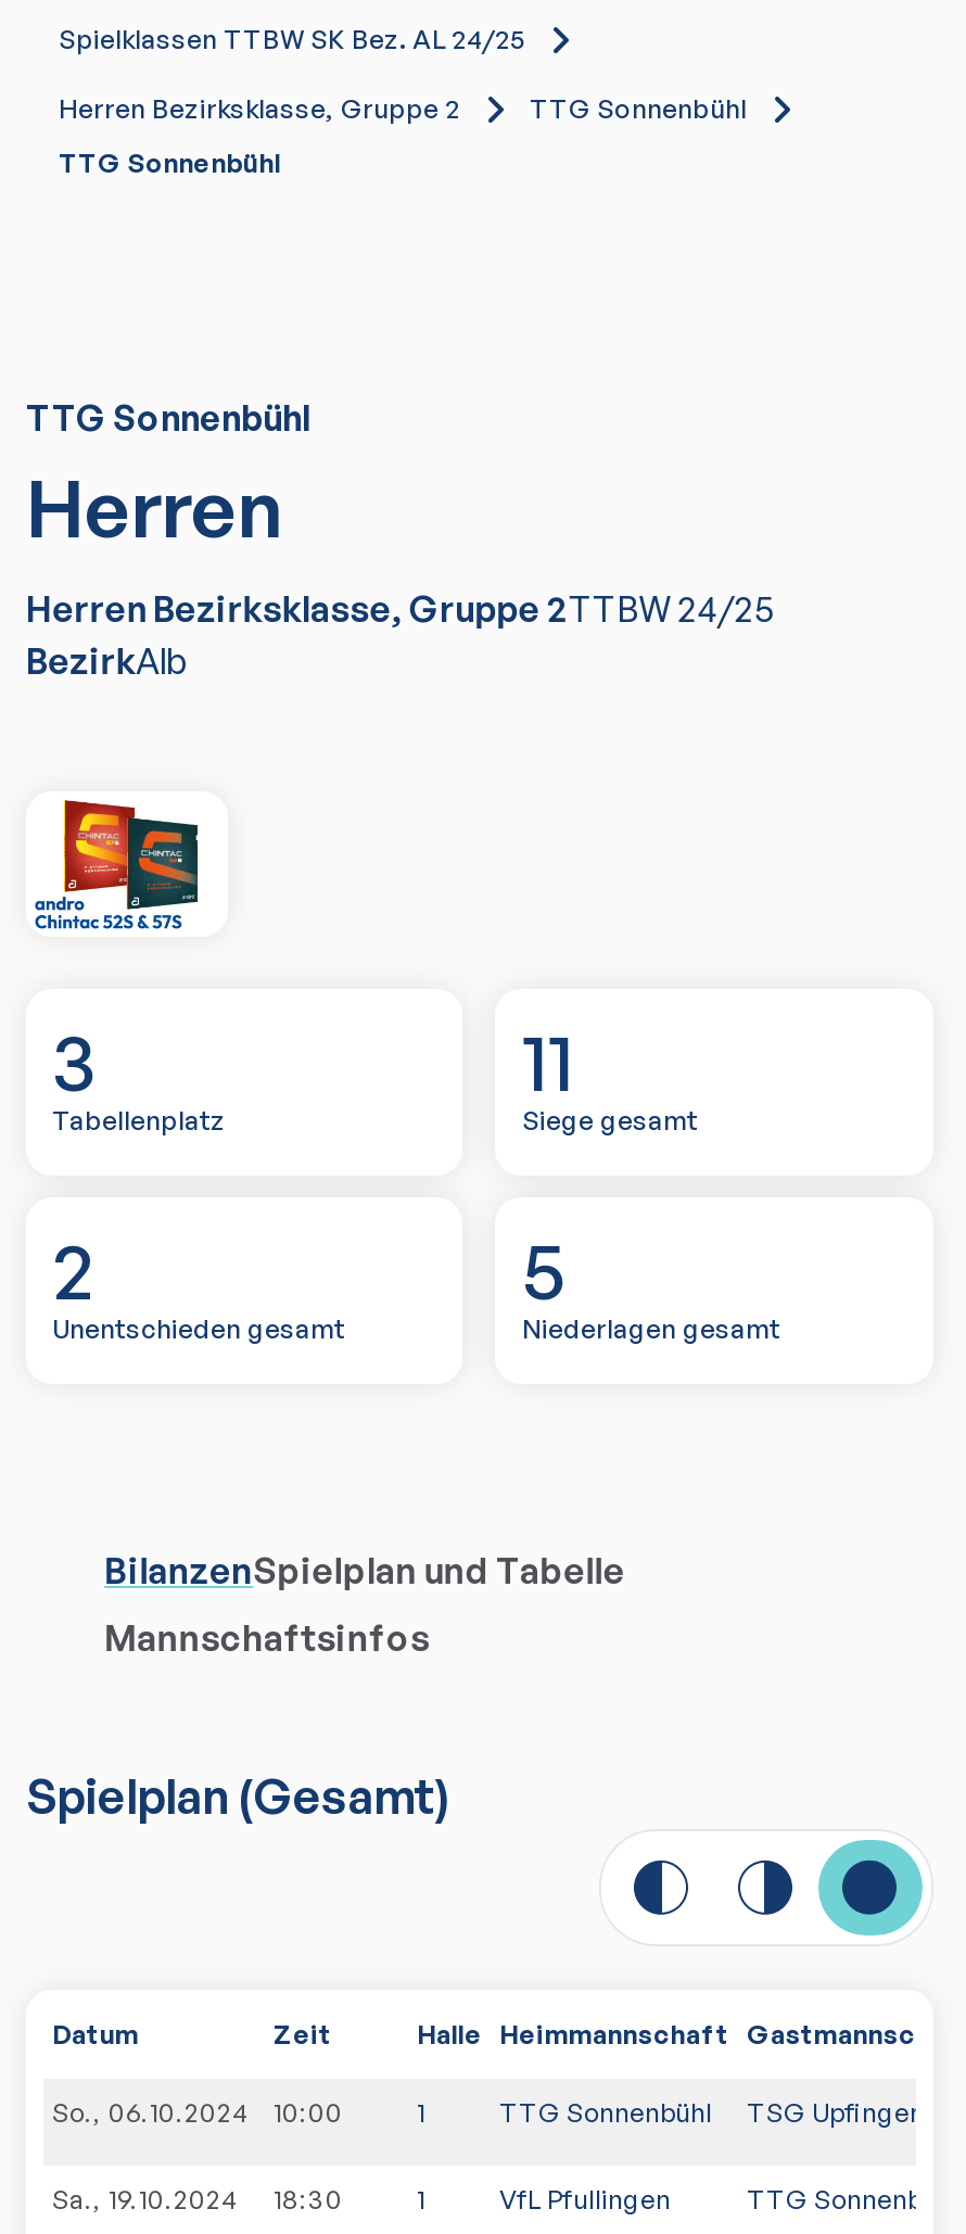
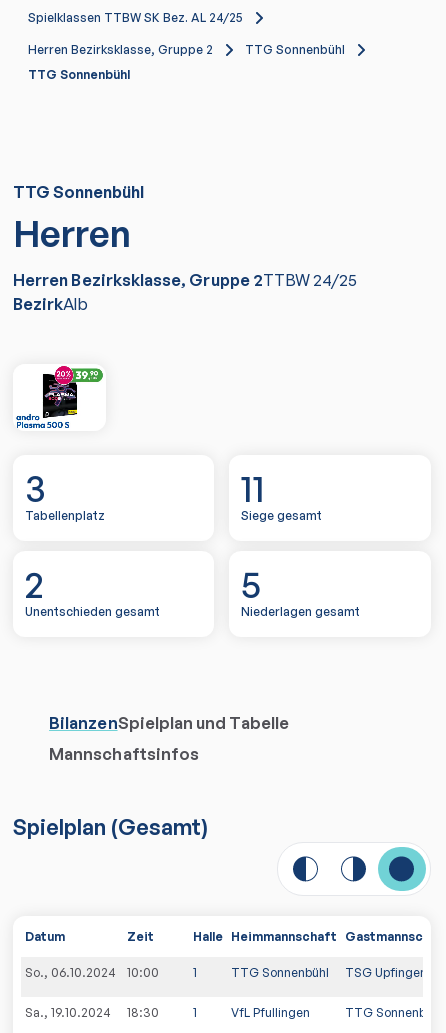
- [image]
+ [image]
